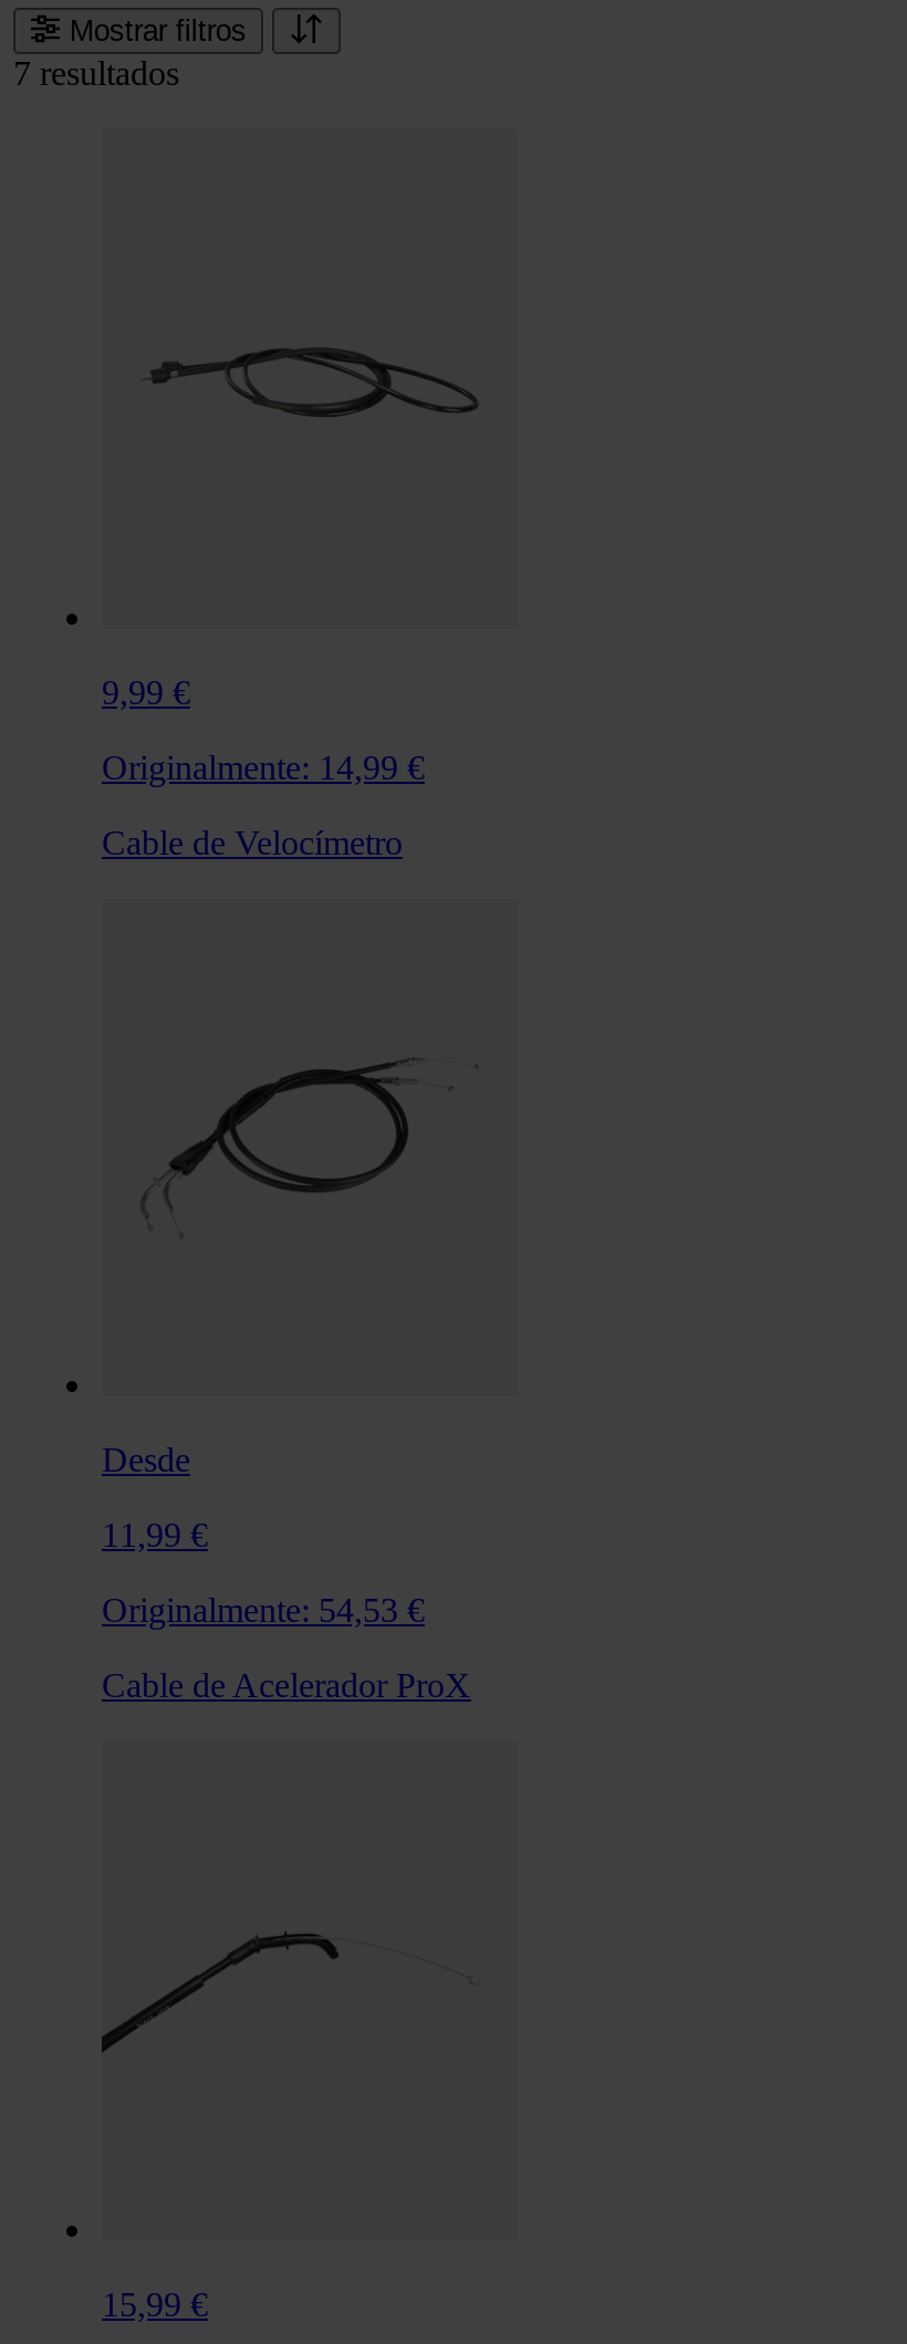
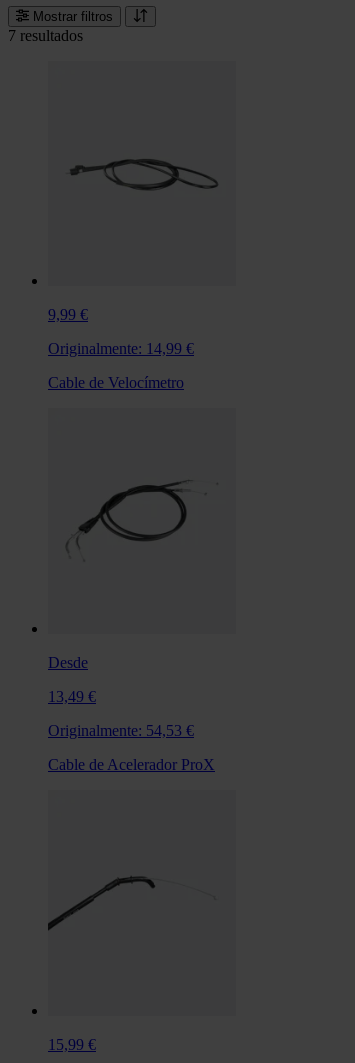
- 11,99 €
+ 13,49 €
